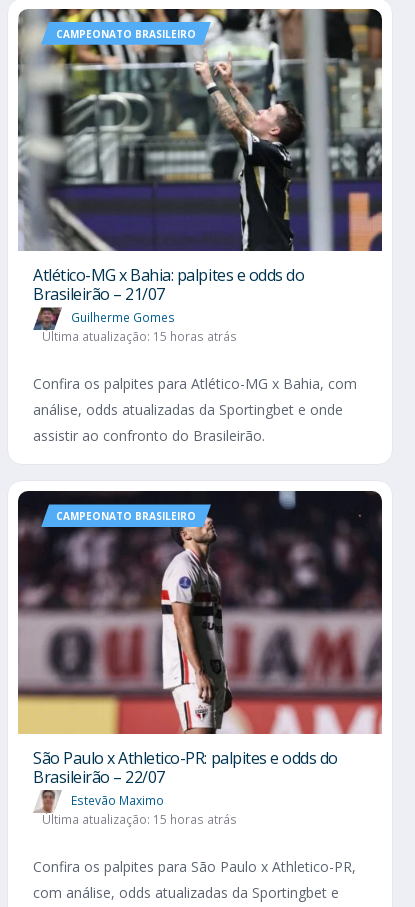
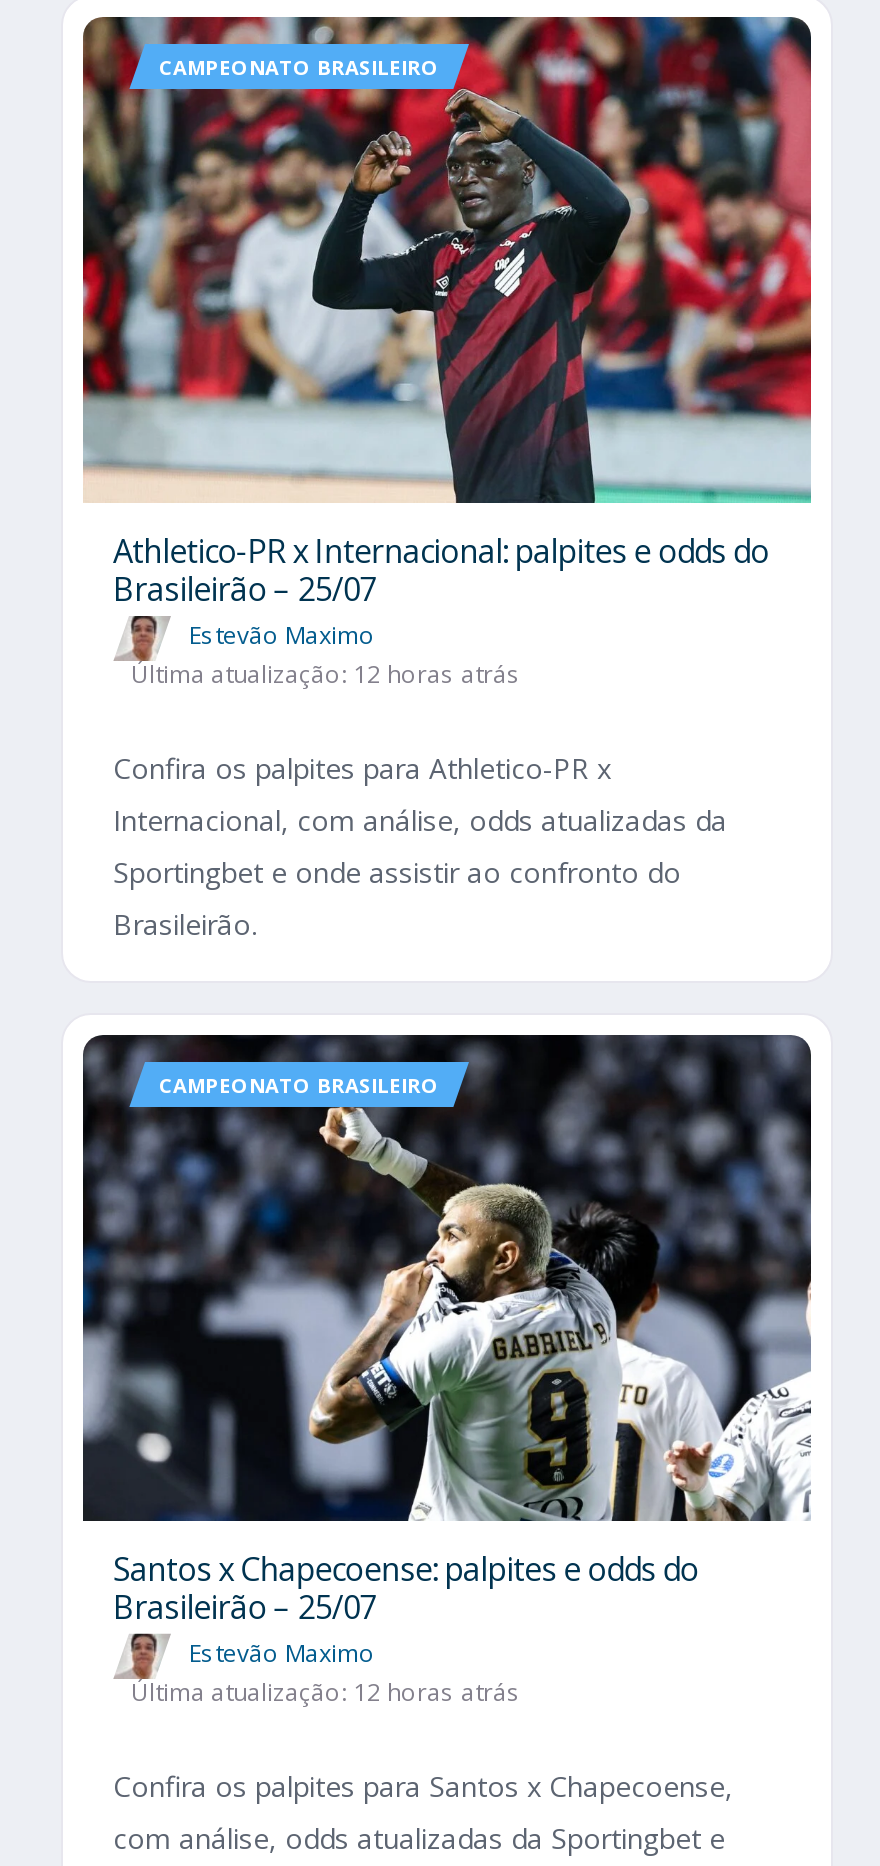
- [image]
- Atlético-MG x Bahia: palpites e odds do
- Brasileirão – 21/07
- Guilherme Gomes
- Última atualização: 15 horas atrás
+ [image]
+ Athletico-PR x Internacional: palpites e odds do
+ Brasileirão – 25/07
+ Estevão Maximo
+ Última atualização: 12 horas atrás

- Confira os palpites para Atlético-MG x Bahia, com
- análise, odds atualizadas da Sportingbet e onde
- assistir ao confronto do Brasileirão.
+ Confira os palpites para Athletico-PR x
+ Internacional, com análise, odds atualizadas da
+ Sportingbet e onde assistir ao confronto do
+ Brasileirão.

- [image]
- São Paulo x Athletico-PR: palpites e odds do
- Brasileirão – 22/07
+ [image]
+ Santos x Chapecoense: palpites e odds do
+ Brasileirão – 25/07

- Última atualização: 15 horas atrás
+ Última atualização: 12 horas atrás

- Confira os palpites para São Paulo x Athletico-PR,
+ Confira os palpites para Santos x Chapecoense,
